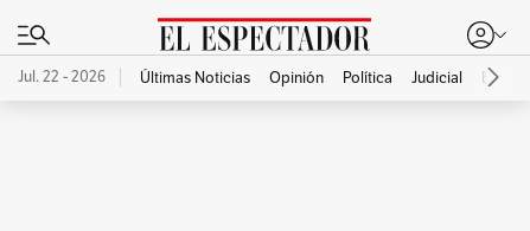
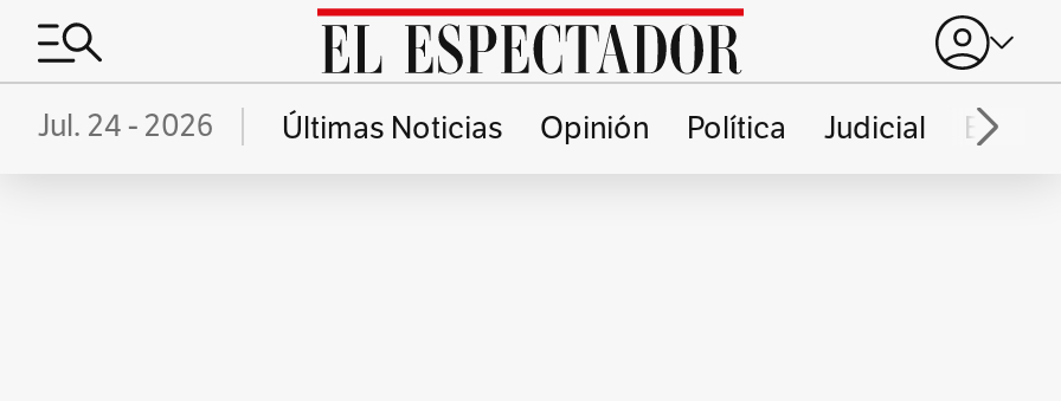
- Jul. 22 - 2026
+ Jul. 24 - 2026
